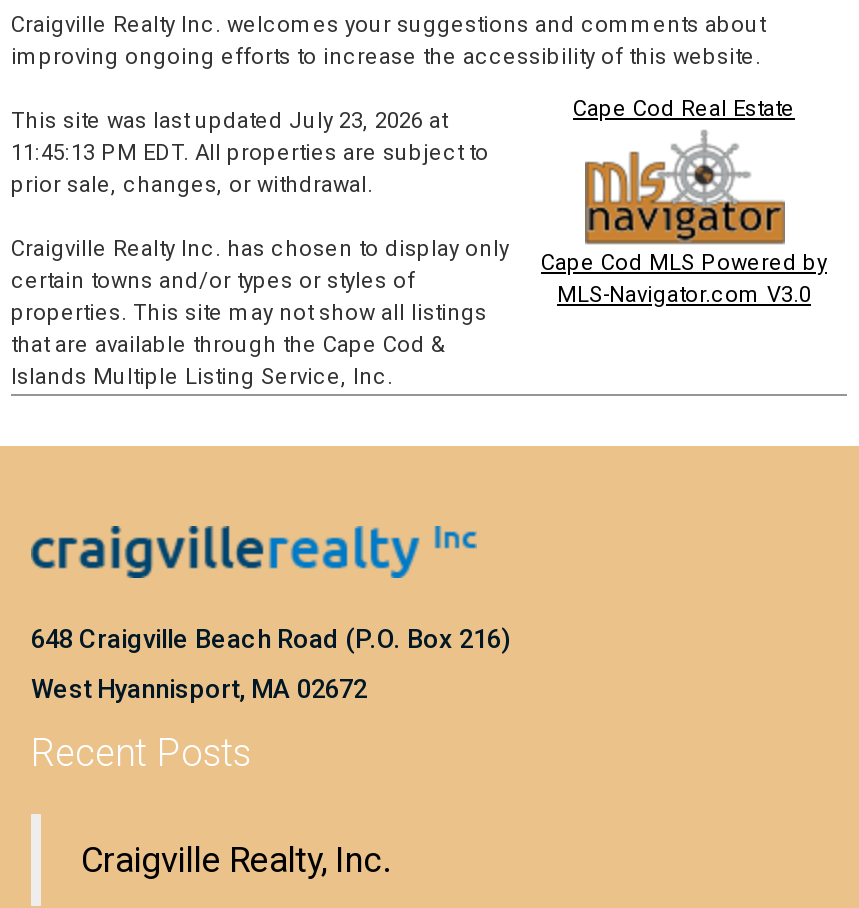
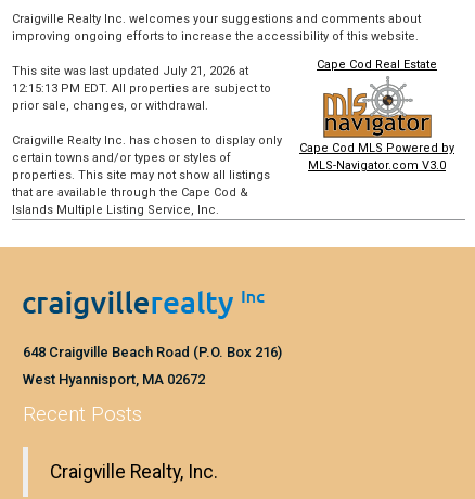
- This site was last updated July 23, 2026 at
+ This site was last updated July 21, 2026 at

- 11:45:13 PM EDT. All properties are subject to
+ 12:15:13 PM EDT. All properties are subject to
